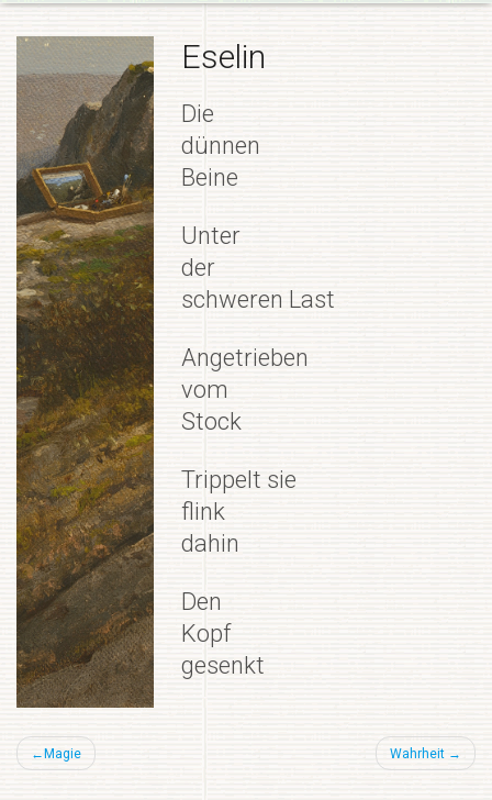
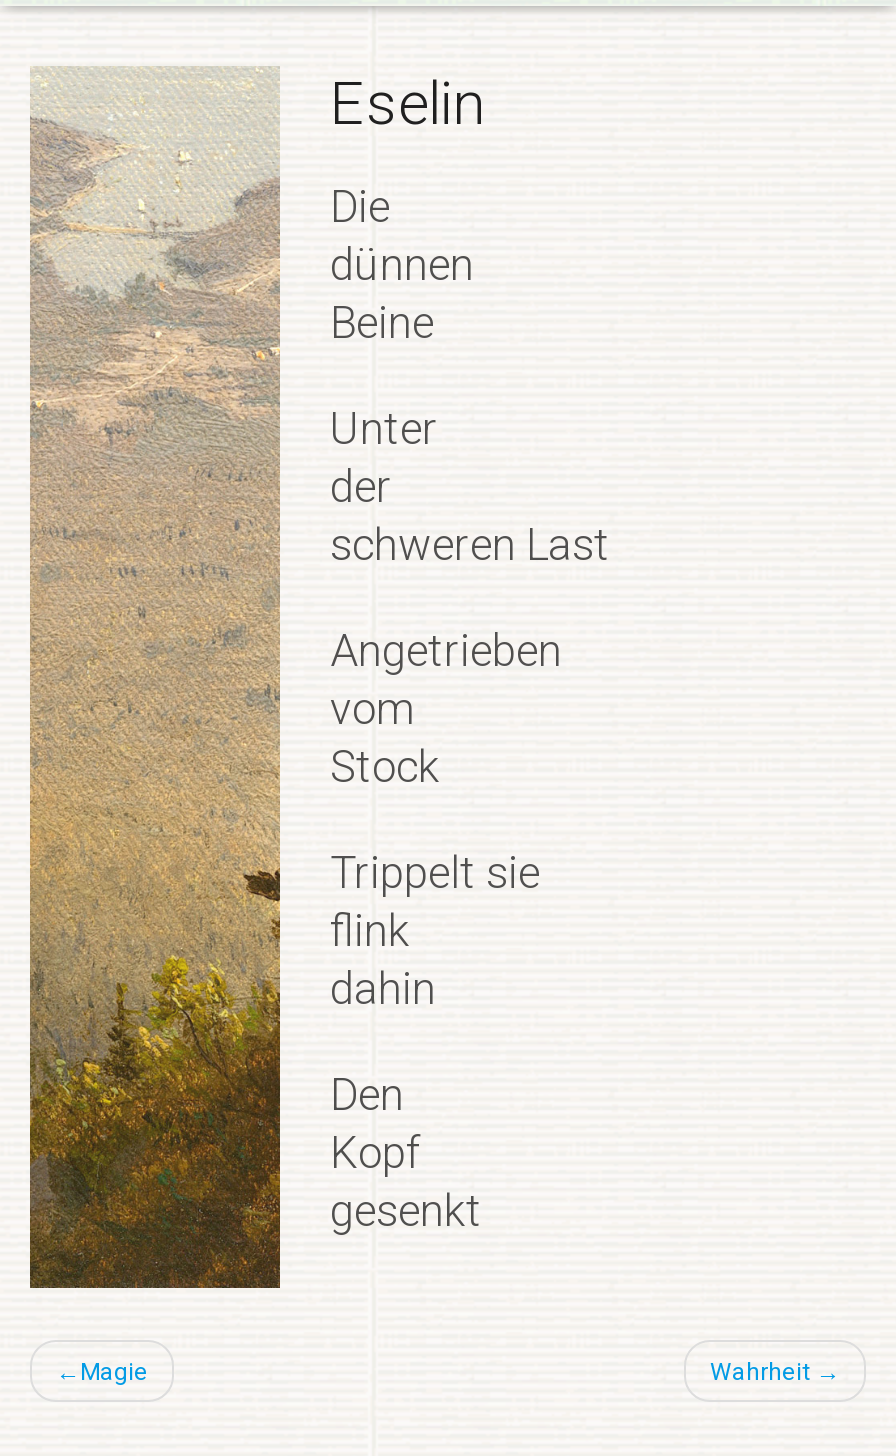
- [image]
+ [image]
